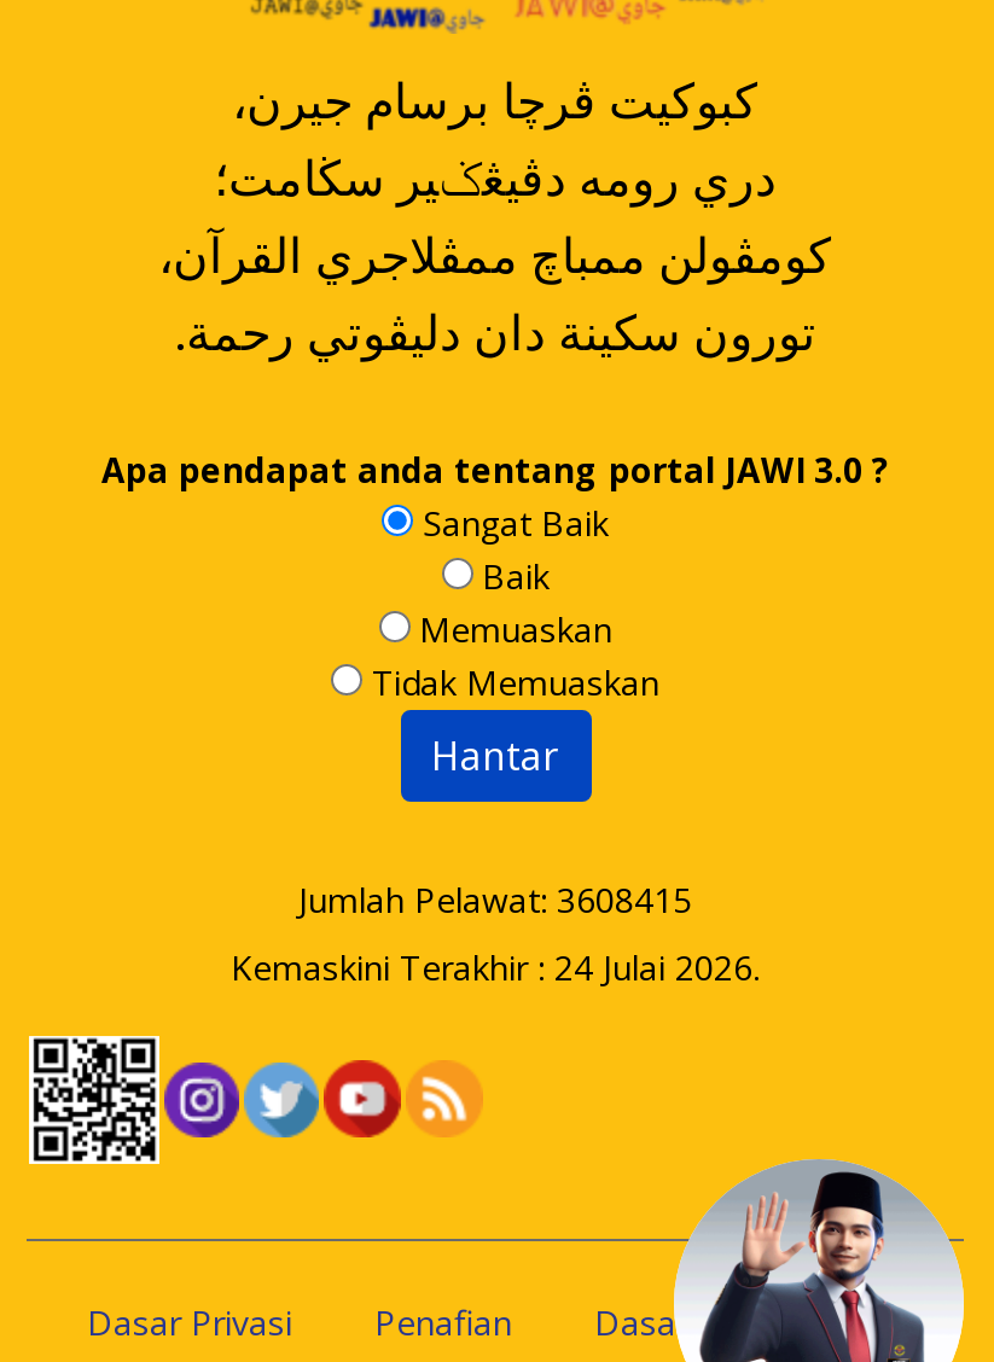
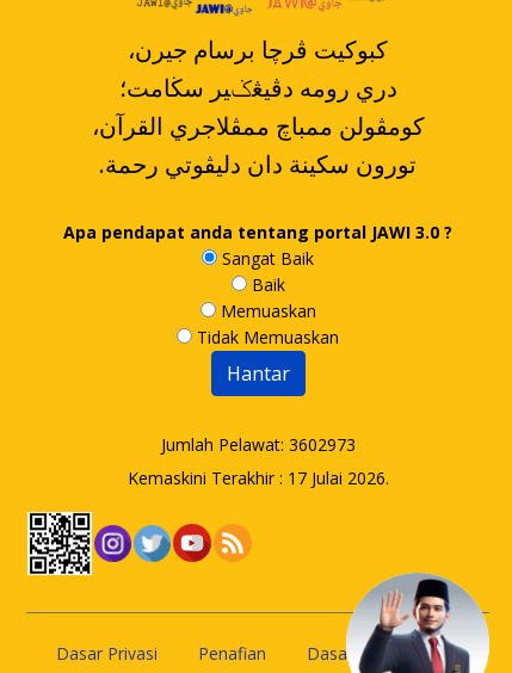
- Jumlah Pelawat: 3608415
+ Jumlah Pelawat: 3602973

- Kemaskini Terakhir : 24 Julai 2026.
+ Kemaskini Terakhir : 17 Julai 2026.
